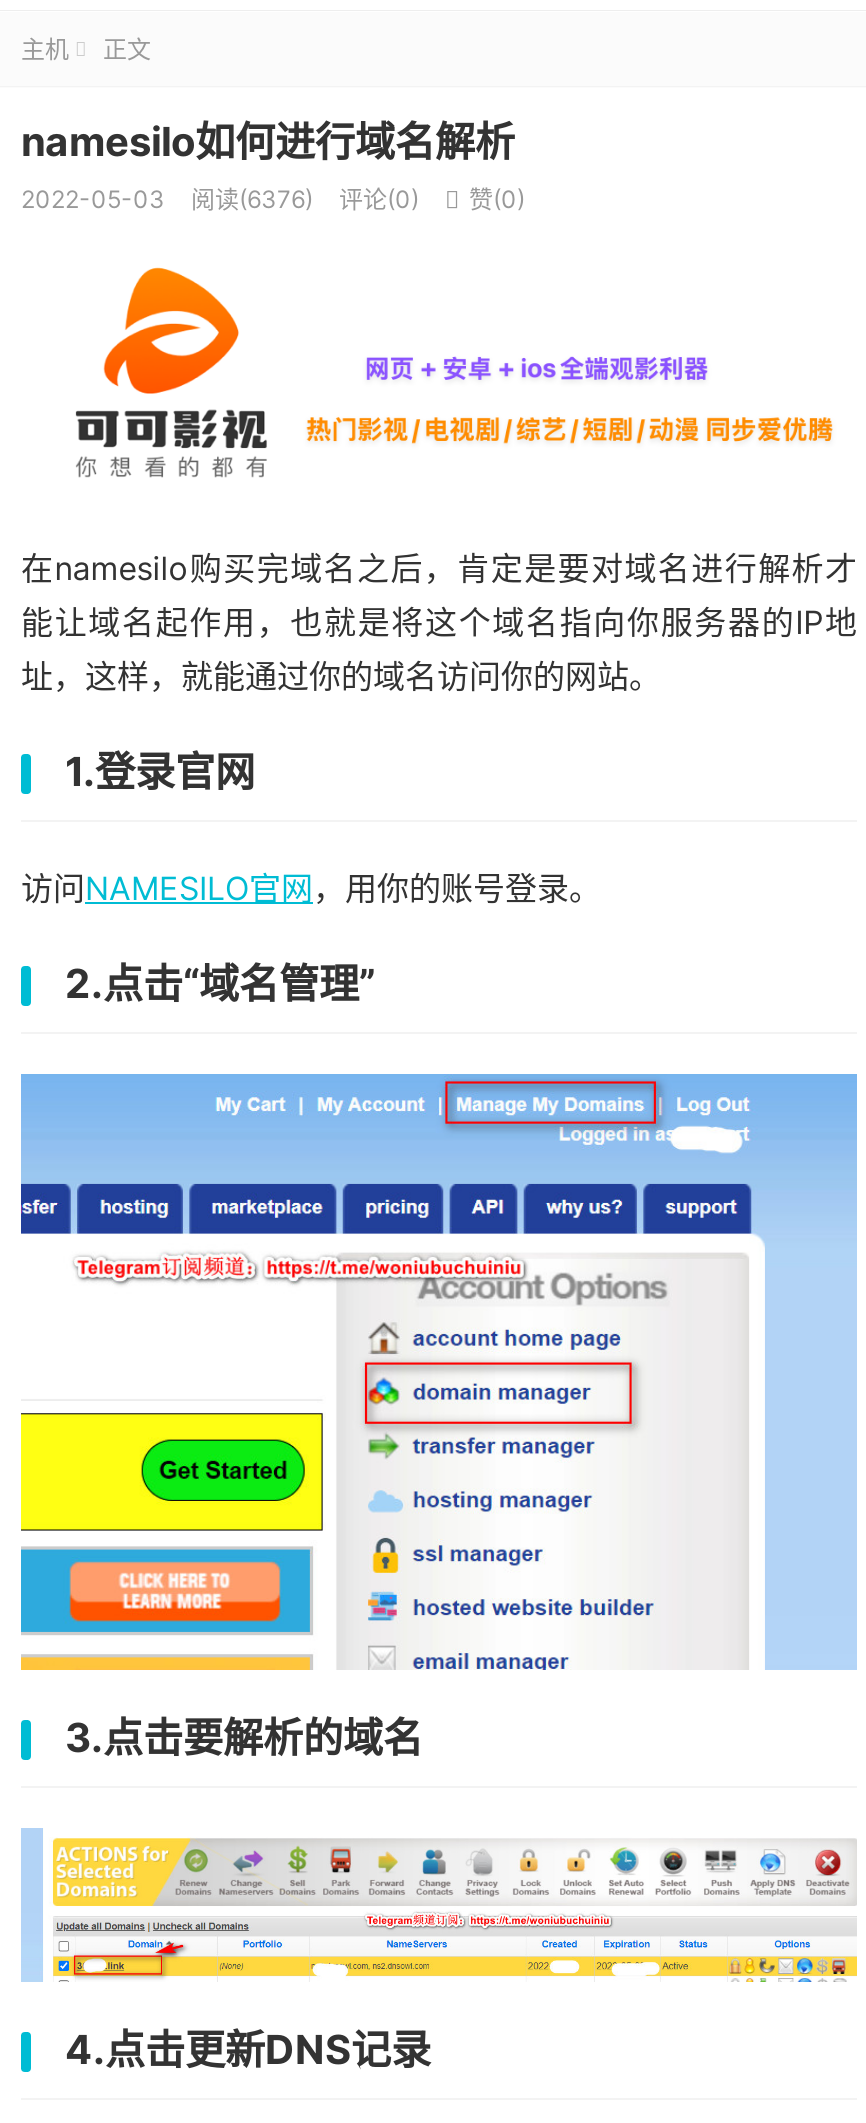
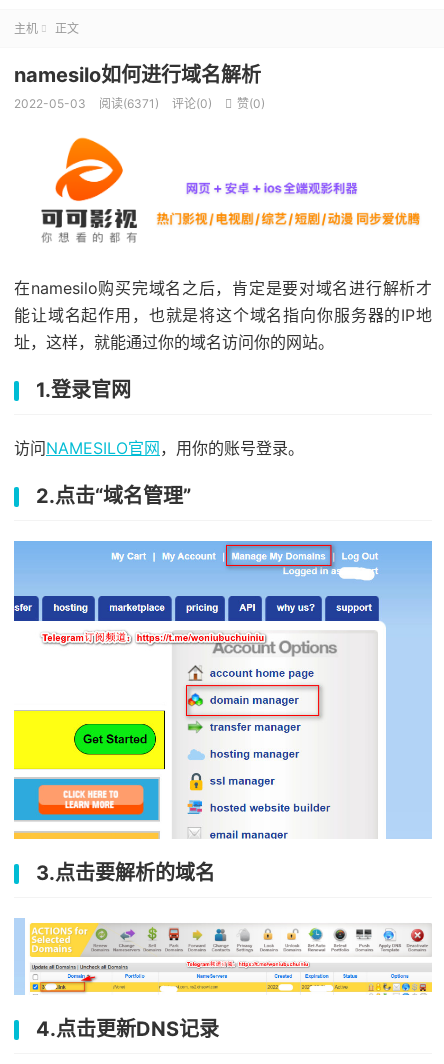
- 阅读(6376)
+ 阅读(6371)
